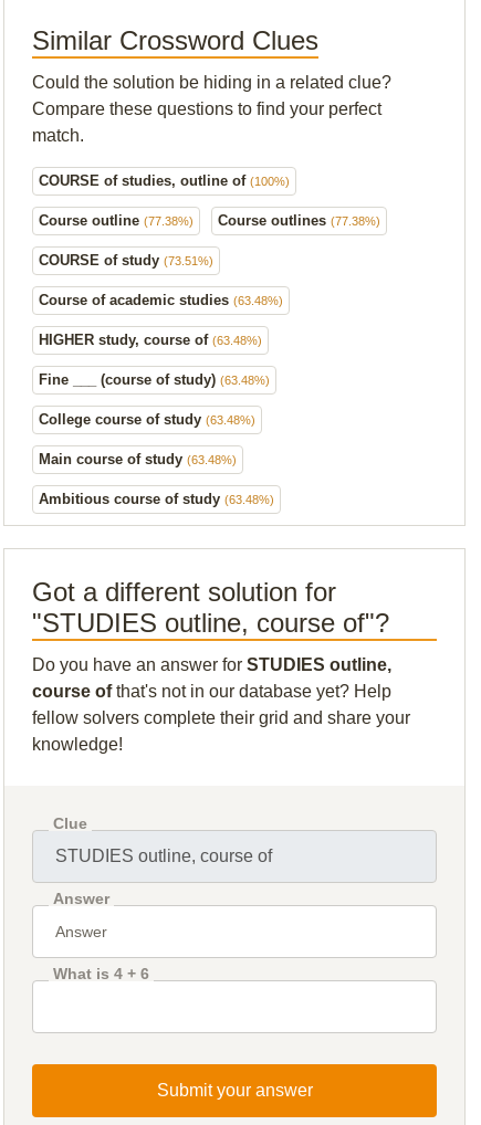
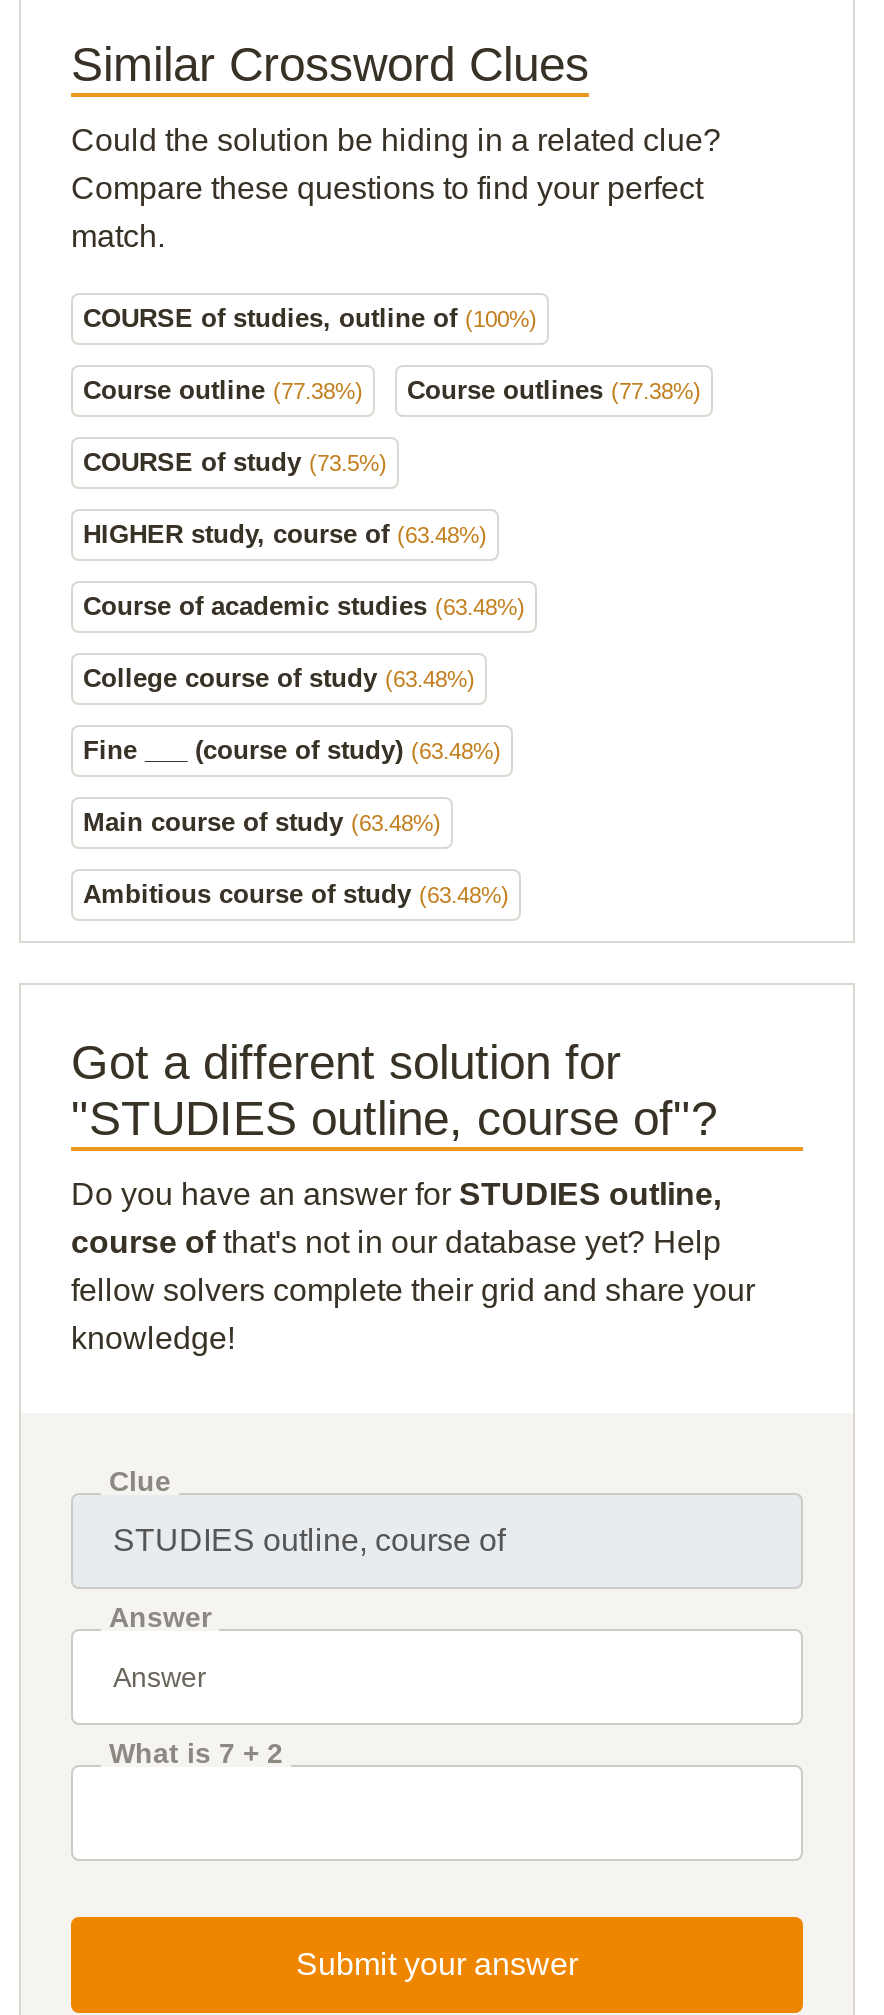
- COURSE of study (73.51%)
+ COURSE of study (73.5%)

moved down: Course of academic studies (63.48%)

moved up: HIGHER study, course of (63.48%)

moved down: Fine ___ (course of study) (63.48%)

moved up: College course of study (63.48%)

- What is 4 + 6
+ What is 7 + 2
